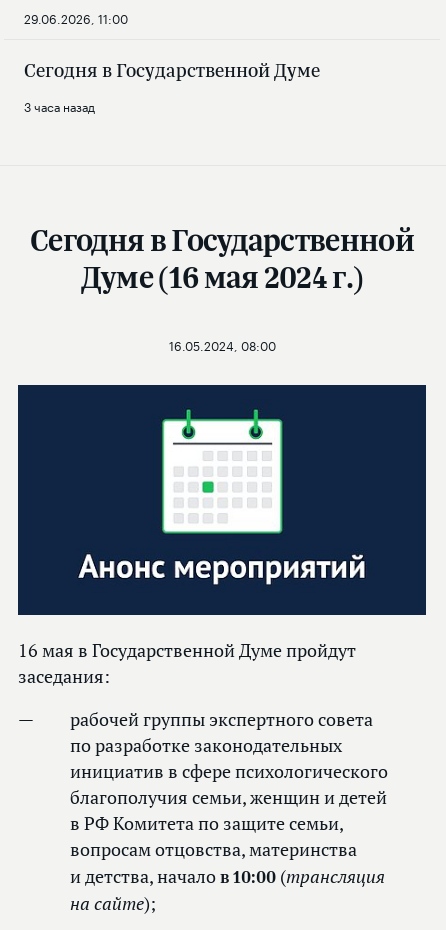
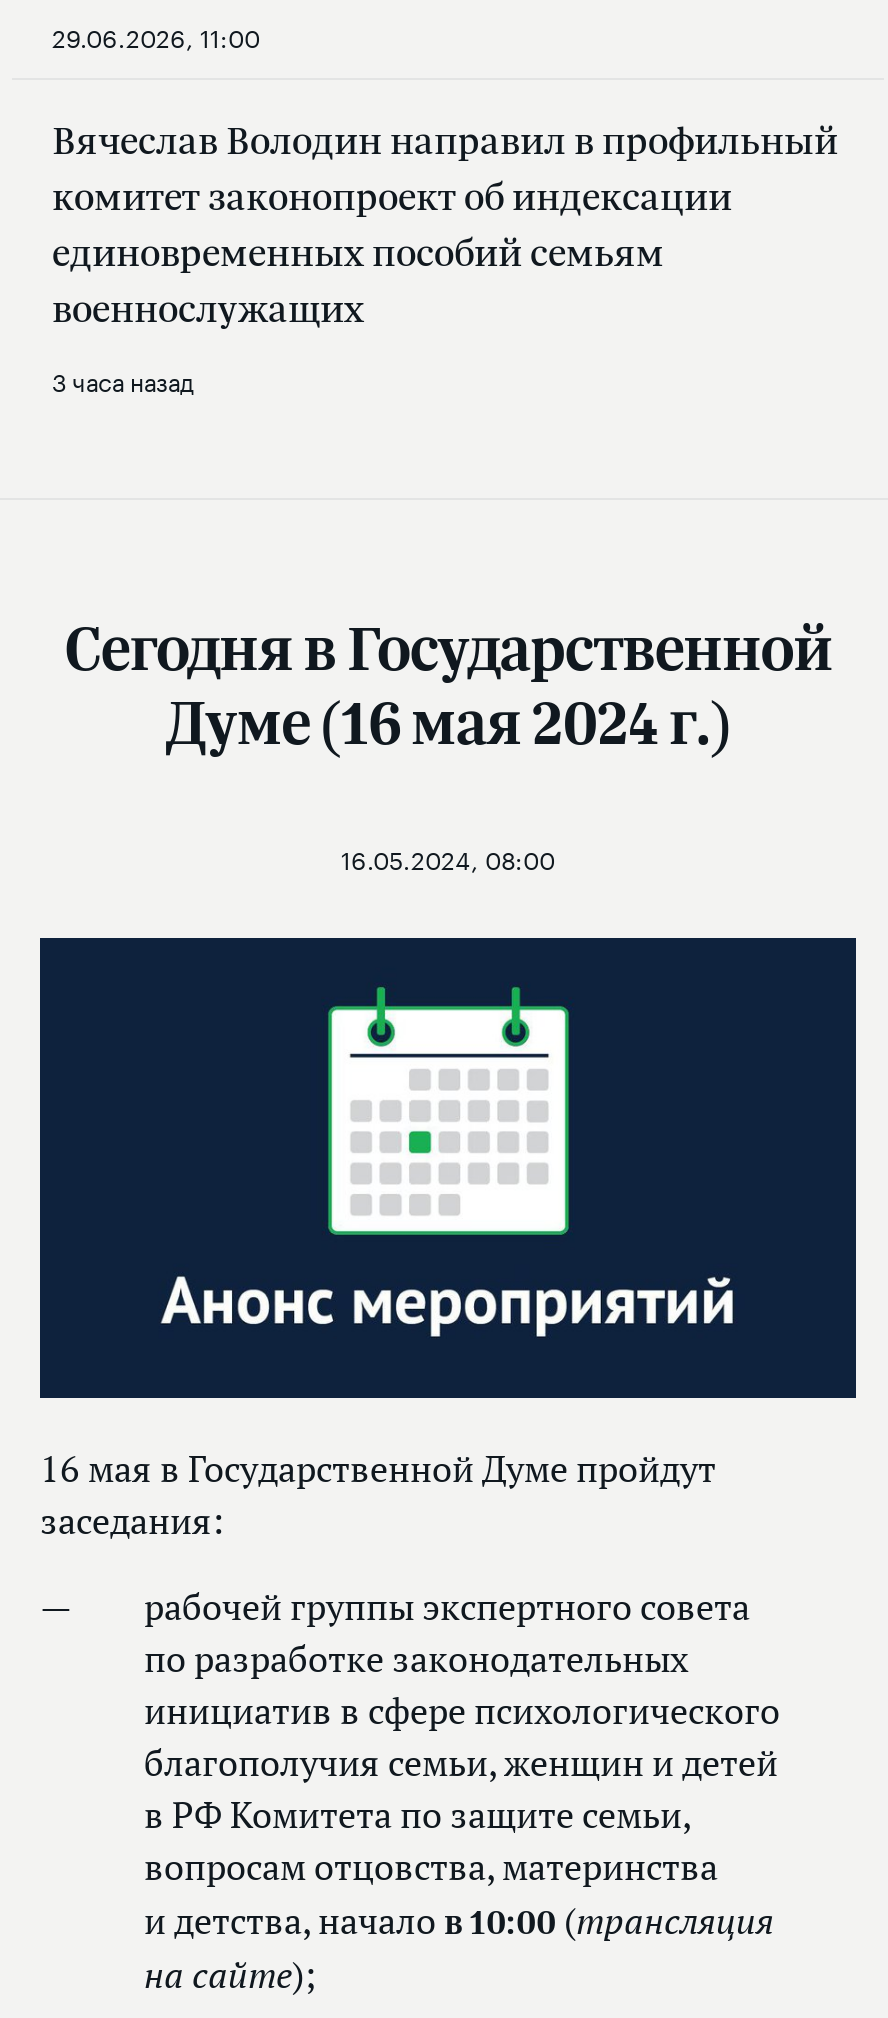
- Сегодня в Государственной Думе
+ Вячеслав Володин направил в профильный
+ комитет законопроект об индексации
+ единовременных пособий семьям
+ военнослужащих
